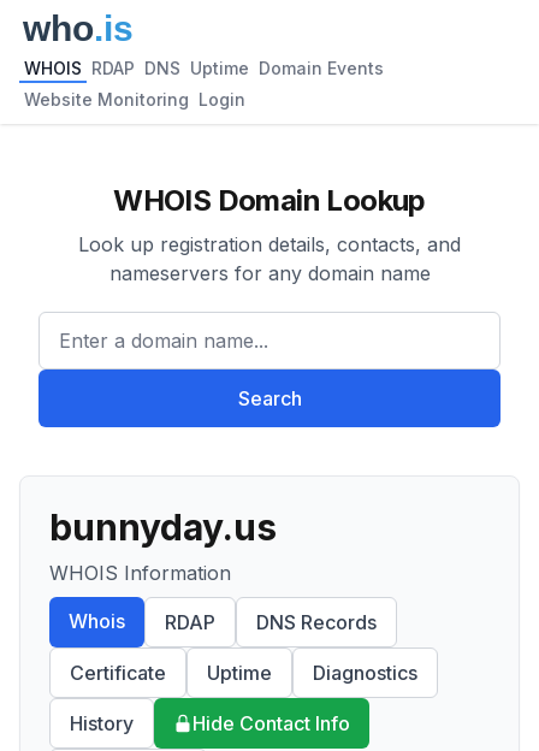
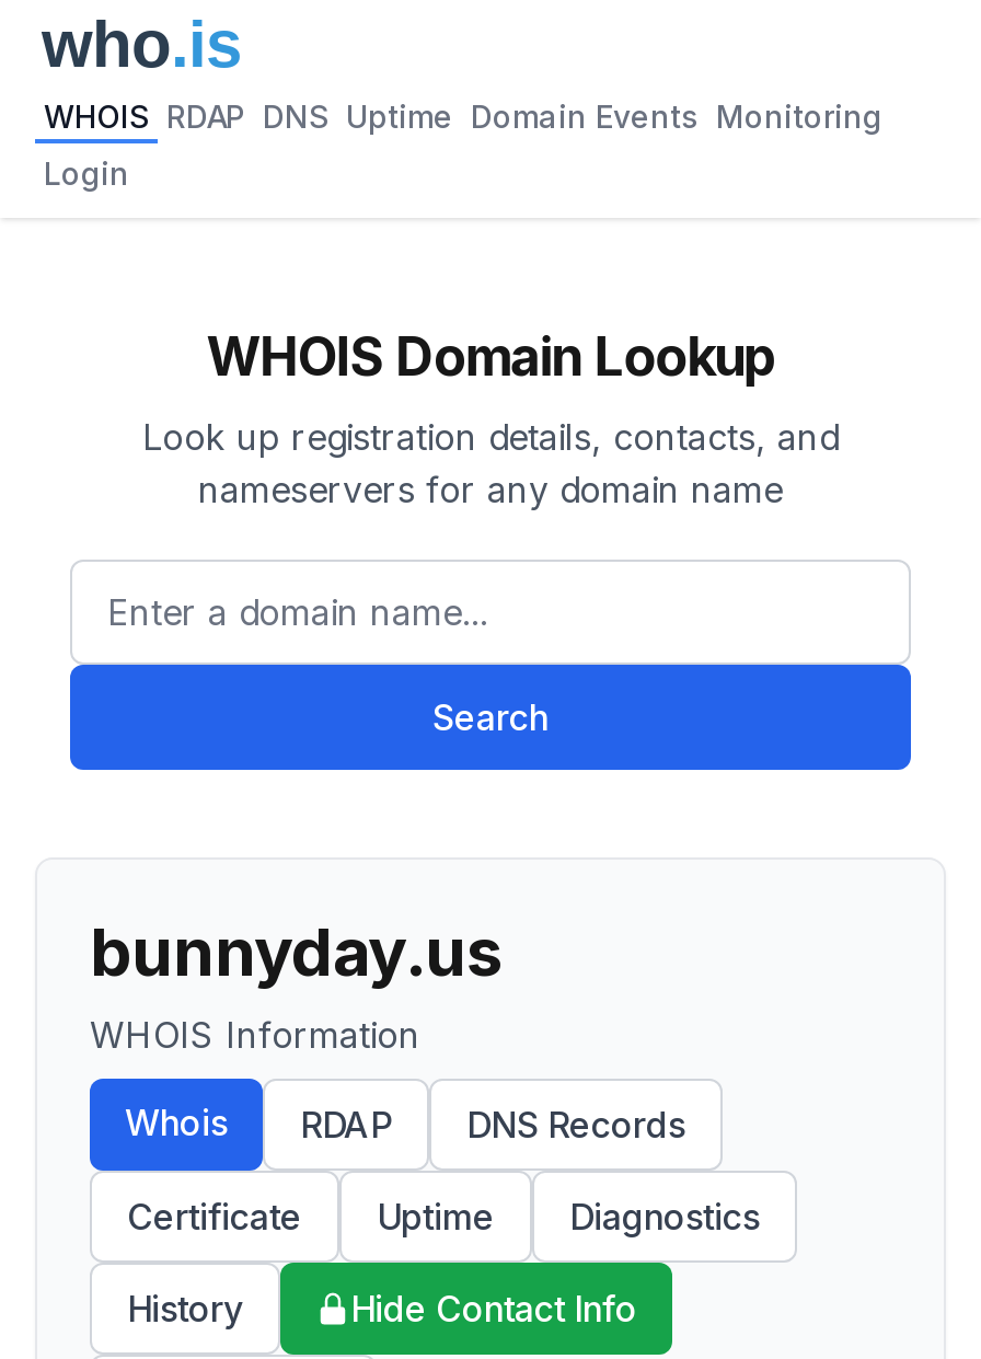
- WHOIS RDAP DNS Uptime Domain Events
+ WHOIS RDAP DNS Uptime Domain Events Monitoring

- Website Monitoring Login
+ Login
